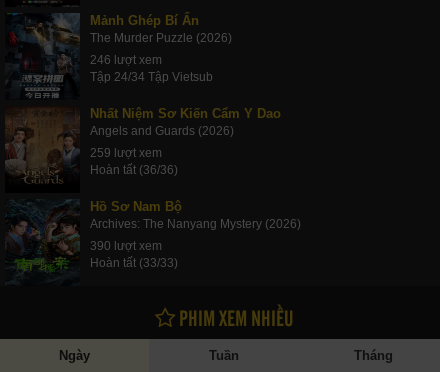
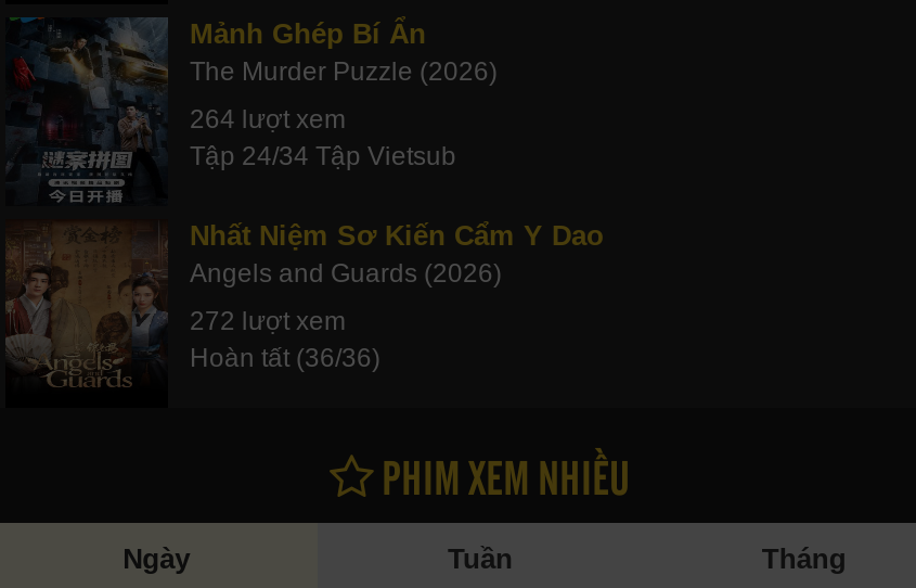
- 246 lượt xem
+ 264 lượt xem

- 259 lượt xem
+ 272 lượt xem

- [image]
- Hồ Sơ Nam Bộ
- Archives: The Nanyang Mystery (2026)
- 390 lượt xem
- Hoàn tất (33/33)
